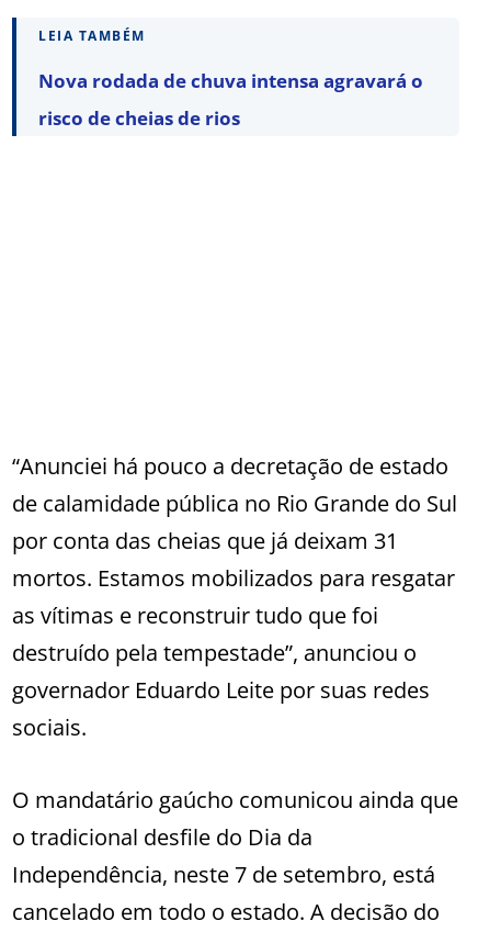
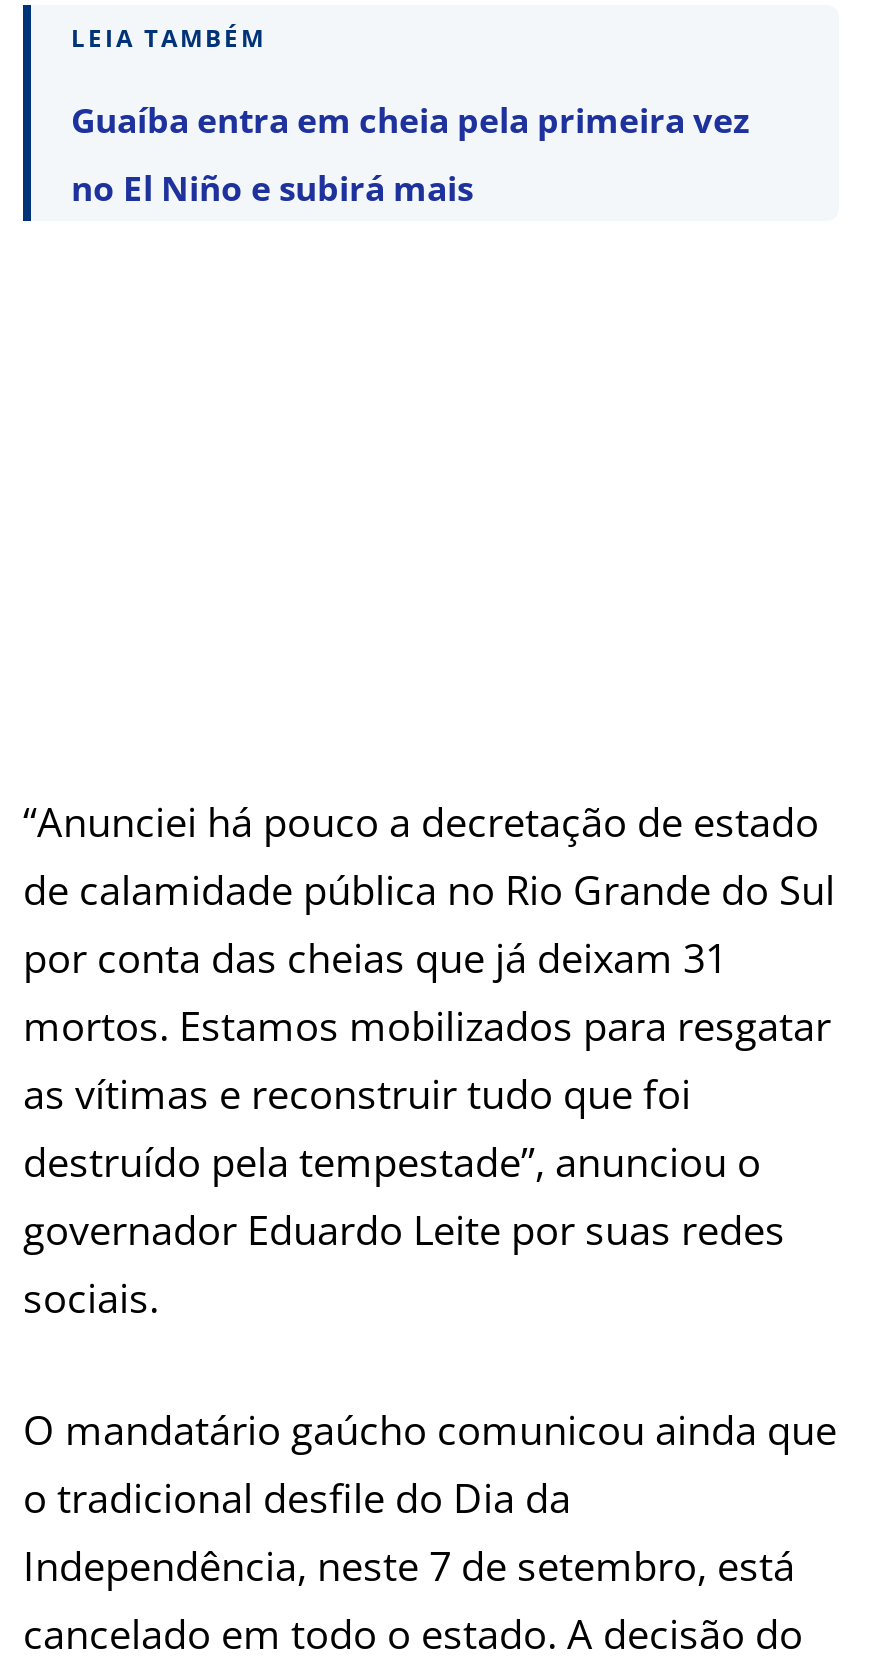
- Nova rodada de chuva intensa agravará o
+ Guaíba entra em cheia pela primeira vez

- risco de cheias de rios
+ no El Niño e subirá mais
